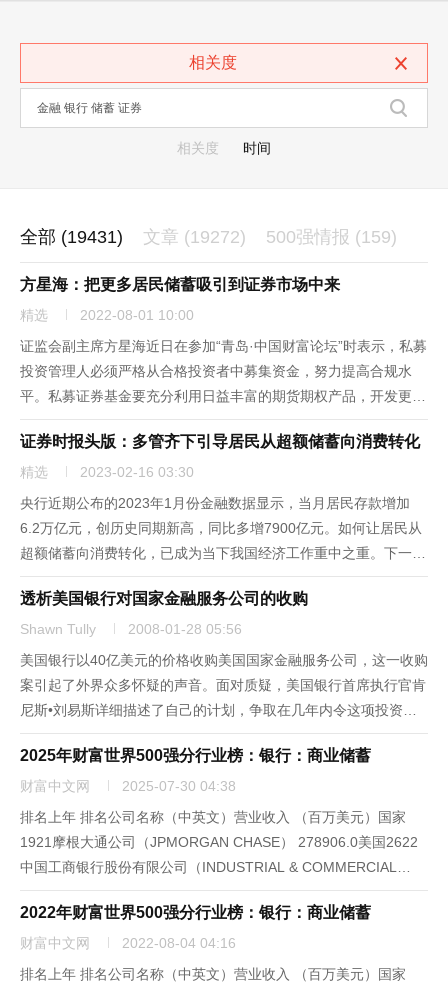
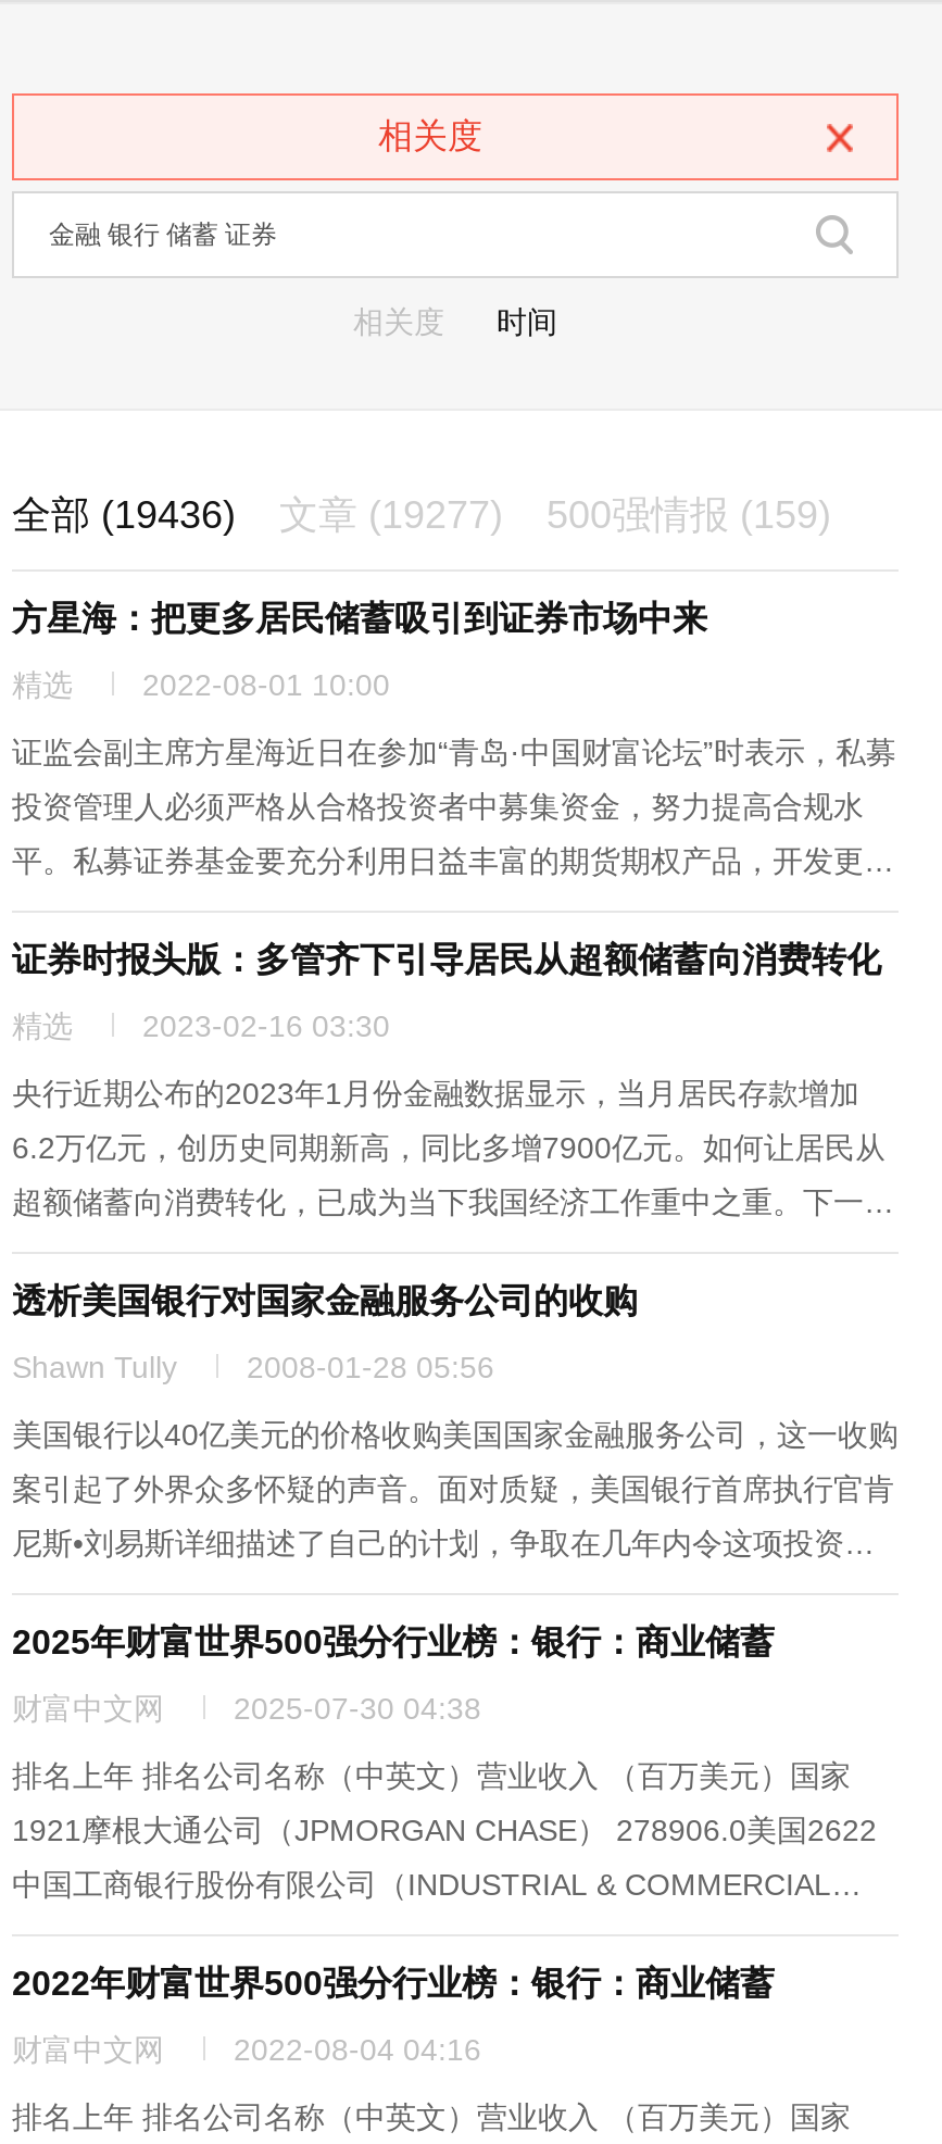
- 全部 (19431)
+ 全部 (19436)

- 文章 (19272)
+ 文章 (19277)
